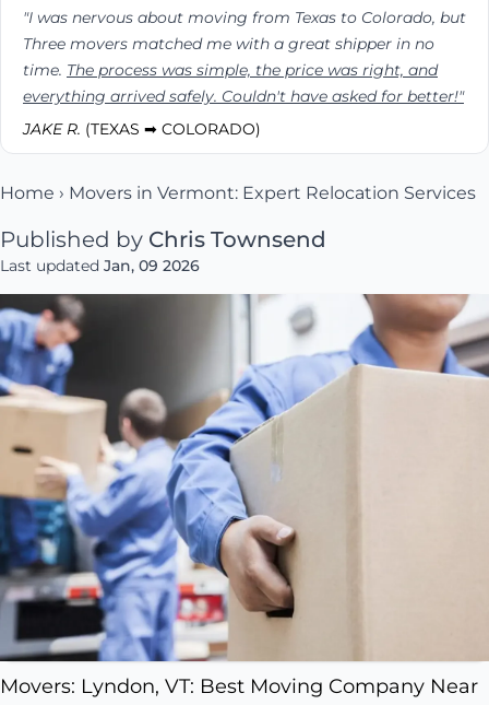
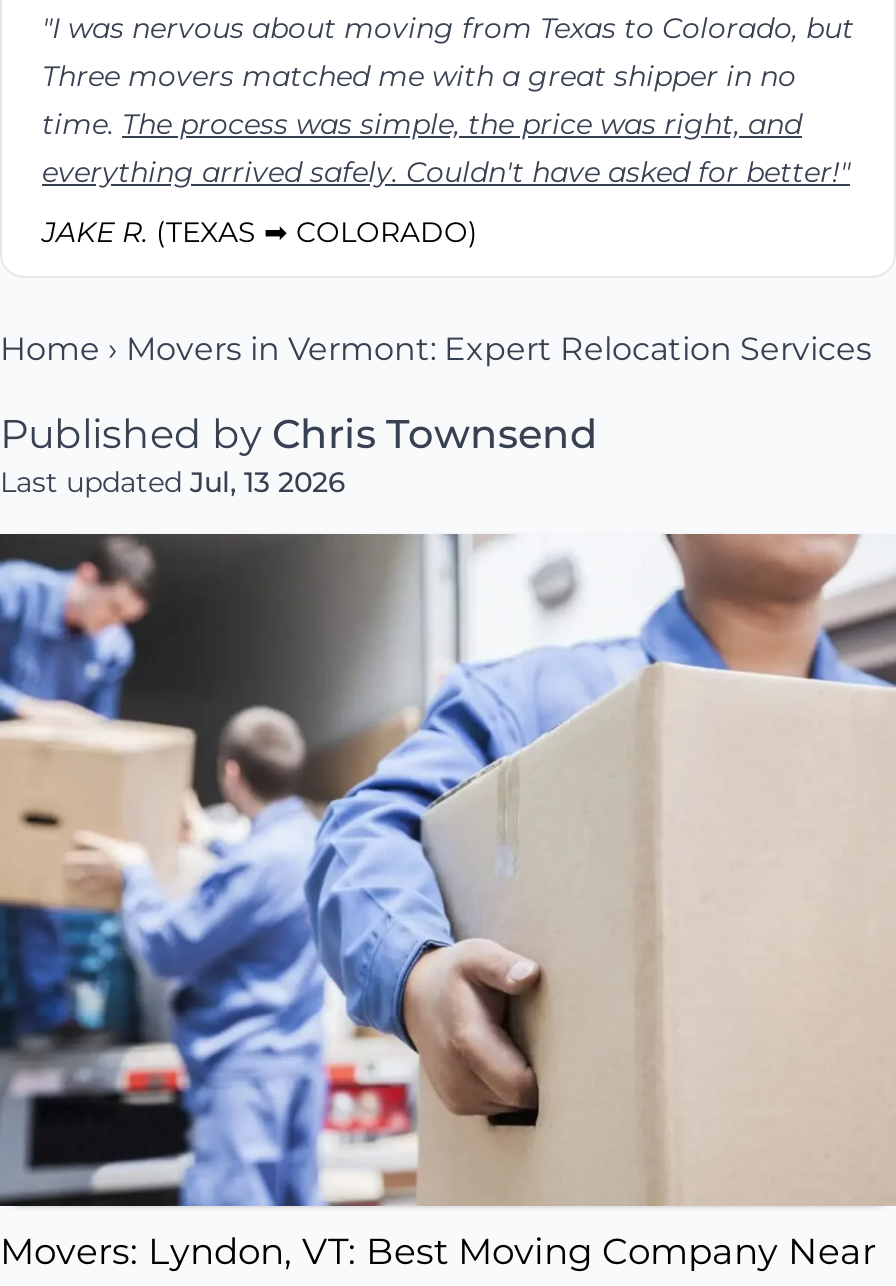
- Last updated Jan, 09 2026
+ Last updated Jul, 13 2026
